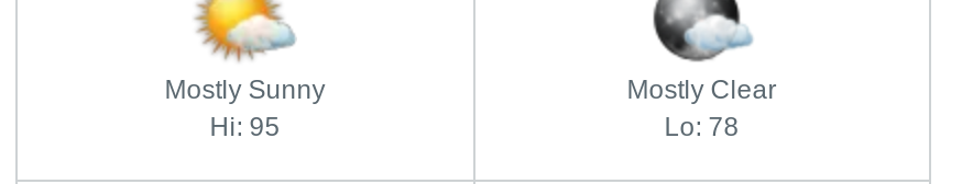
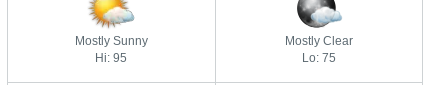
- Lo: 78
+ Lo: 75
